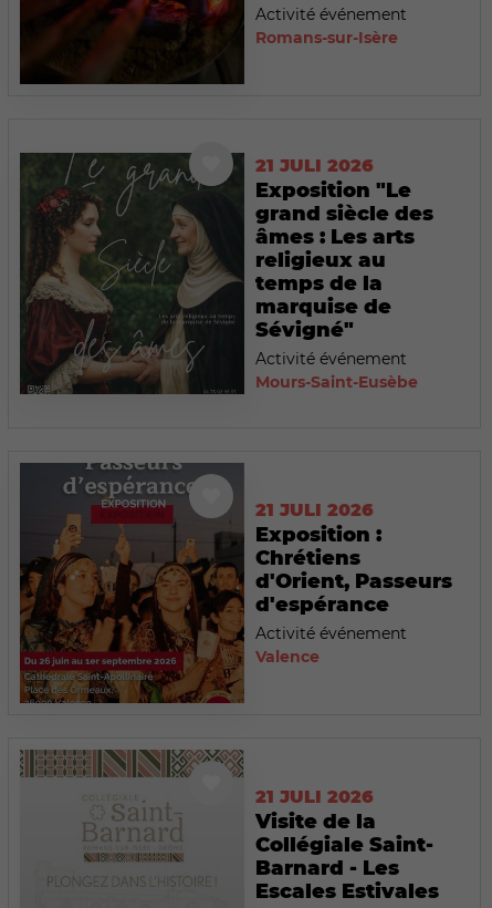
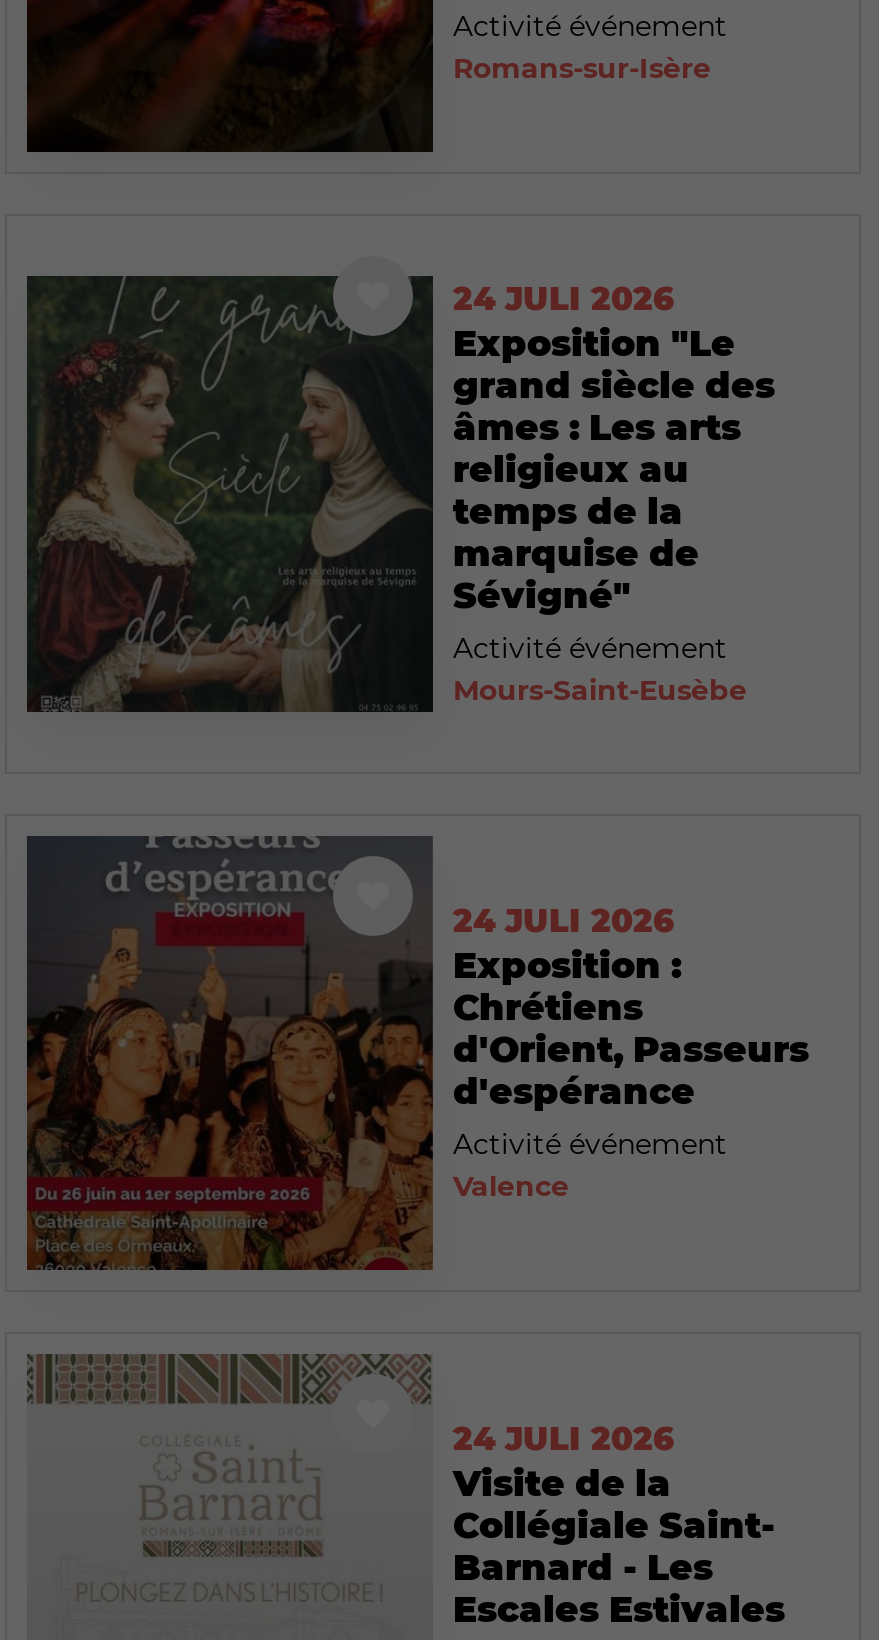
- 21 JULI 2026
+ 24 JULI 2026

- 21 JULI 2026
+ 24 JULI 2026

- 21 JULI 2026
+ 24 JULI 2026
